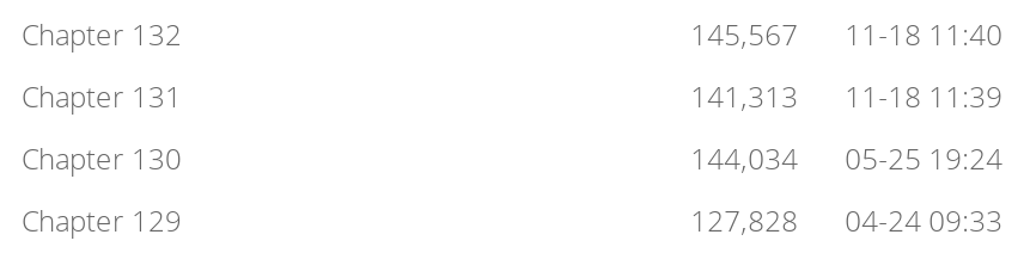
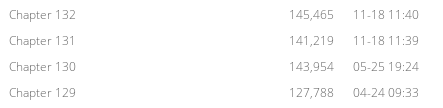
- 145,567 11-18 11:40
+ 145,465 11-18 11:40

- 141,313 11-18 11:39
+ 141,219 11-18 11:39

- 144,034 05-25 19:24
+ 143,954 05-25 19:24

- 127,828 04-24 09:33
+ 127,788 04-24 09:33
